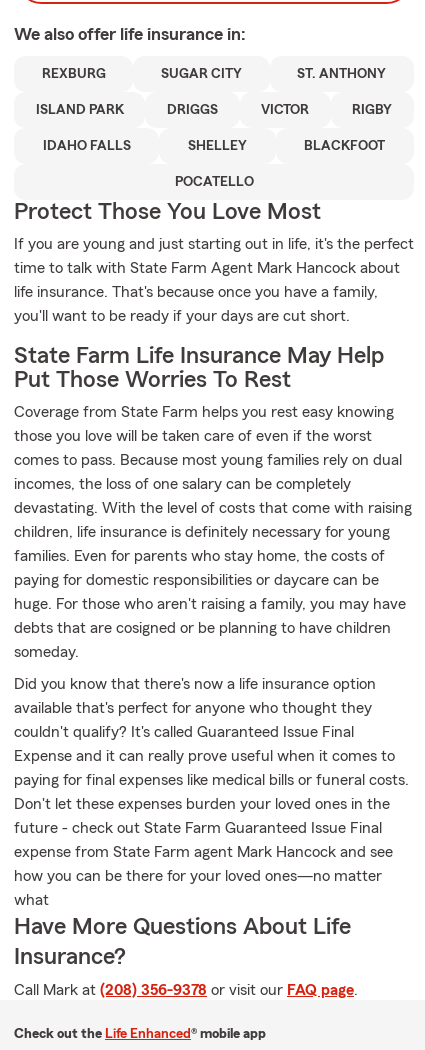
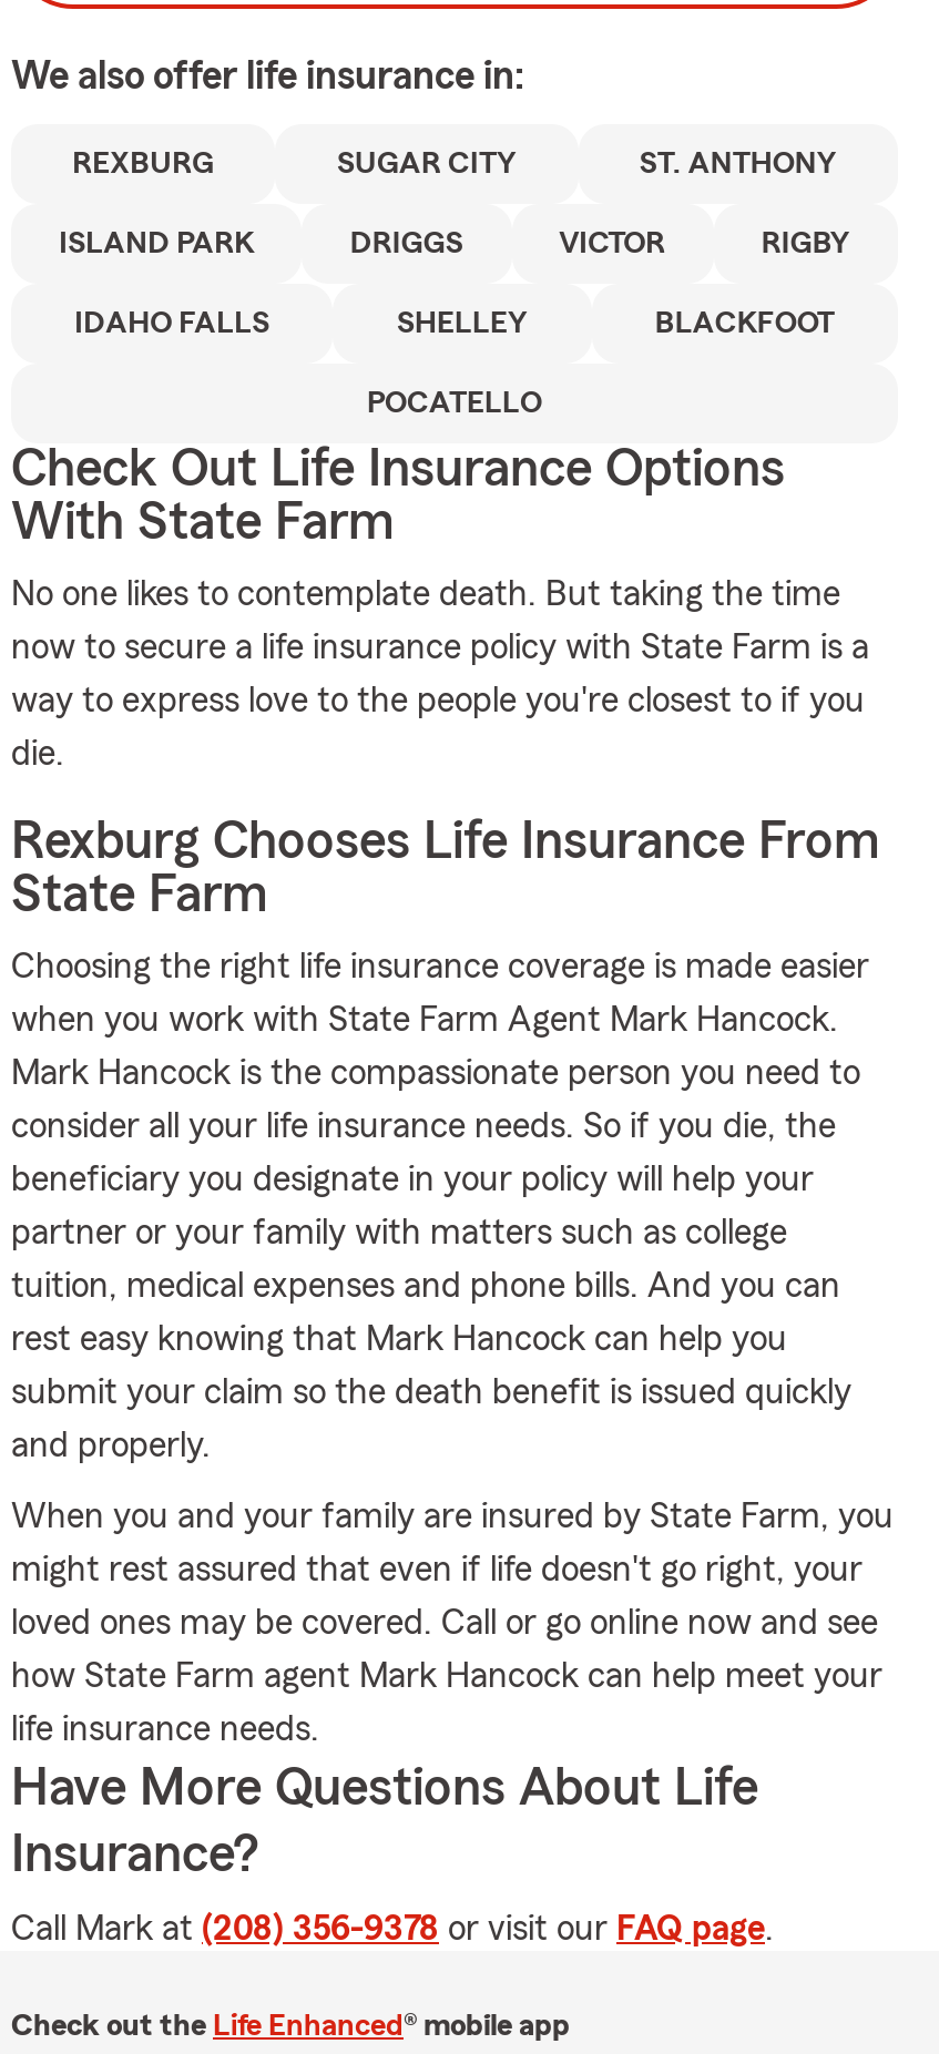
- Protect Those You Love Most
- If you are young and just starting out in life, it's the perfect
- time to talk with State Farm Agent Mark Hancock about
- life insurance. That's because once you have a family,
- you'll want to be ready if your days are cut short.
- State Farm Life Insurance May Help
- Put Those Worries To Rest
- Coverage from State Farm helps you rest easy knowing
- those you love will be taken care of even if the worst
- comes to pass. Because most young families rely on dual
- incomes, the loss of one salary can be completely
- devastating. With the level of costs that come with raising
- children, life insurance is definitely necessary for young
- families. Even for parents who stay home, the costs of
- paying for domestic responsibilities or daycare can be
- huge. For those who aren't raising a family, you may have
- debts that are cosigned or be planning to have children
- someday.
- Did you know that there's now a life insurance option
- available that's perfect for anyone who thought they
- couldn't qualify? It's called Guaranteed Issue Final
- Expense and it can really prove useful when it comes to
- paying for final expenses like medical bills or funeral costs.
- Don't let these expenses burden your loved ones in the
- future - check out State Farm Guaranteed Issue Final
- expense from State Farm agent Mark Hancock and see
- how you can be there for your loved ones—no matter
- what
+ Check Out Life Insurance Options
+ With State Farm
+ No one likes to contemplate death. But taking the time
+ now to secure a life insurance policy with State Farm is a
+ way to express love to the people you're closest to if you
+ die.
+ Rexburg Chooses Life Insurance From
+ State Farm
+ Choosing the right life insurance coverage is made easier
+ when you work with State Farm Agent Mark Hancock.
+ Mark Hancock is the compassionate person you need to
+ consider all your life insurance needs. So if you die, the
+ beneficiary you designate in your policy will help your
+ partner or your family with matters such as college
+ tuition, medical expenses and phone bills. And you can
+ rest easy knowing that Mark Hancock can help you
+ submit your claim so the death benefit is issued quickly
+ and properly.
+ When you and your family are insured by State Farm, you
+ might rest assured that even if life doesn't go right, your
+ loved ones may be covered. Call or go online now and see
+ how State Farm agent Mark Hancock can help meet your
+ life insurance needs.
